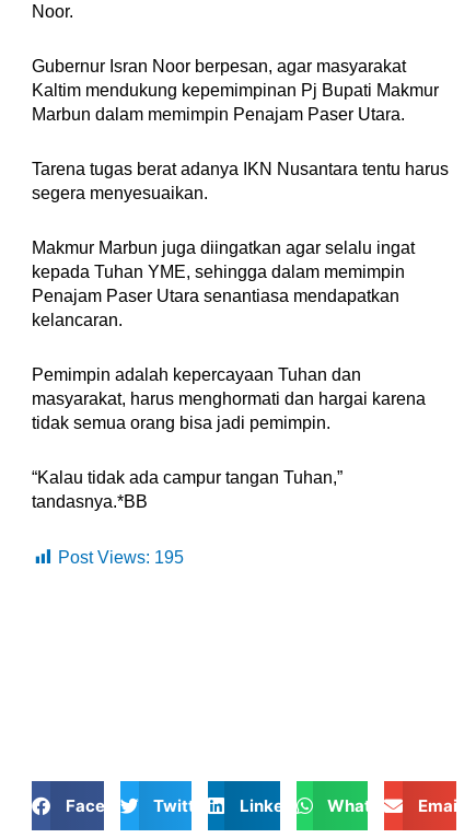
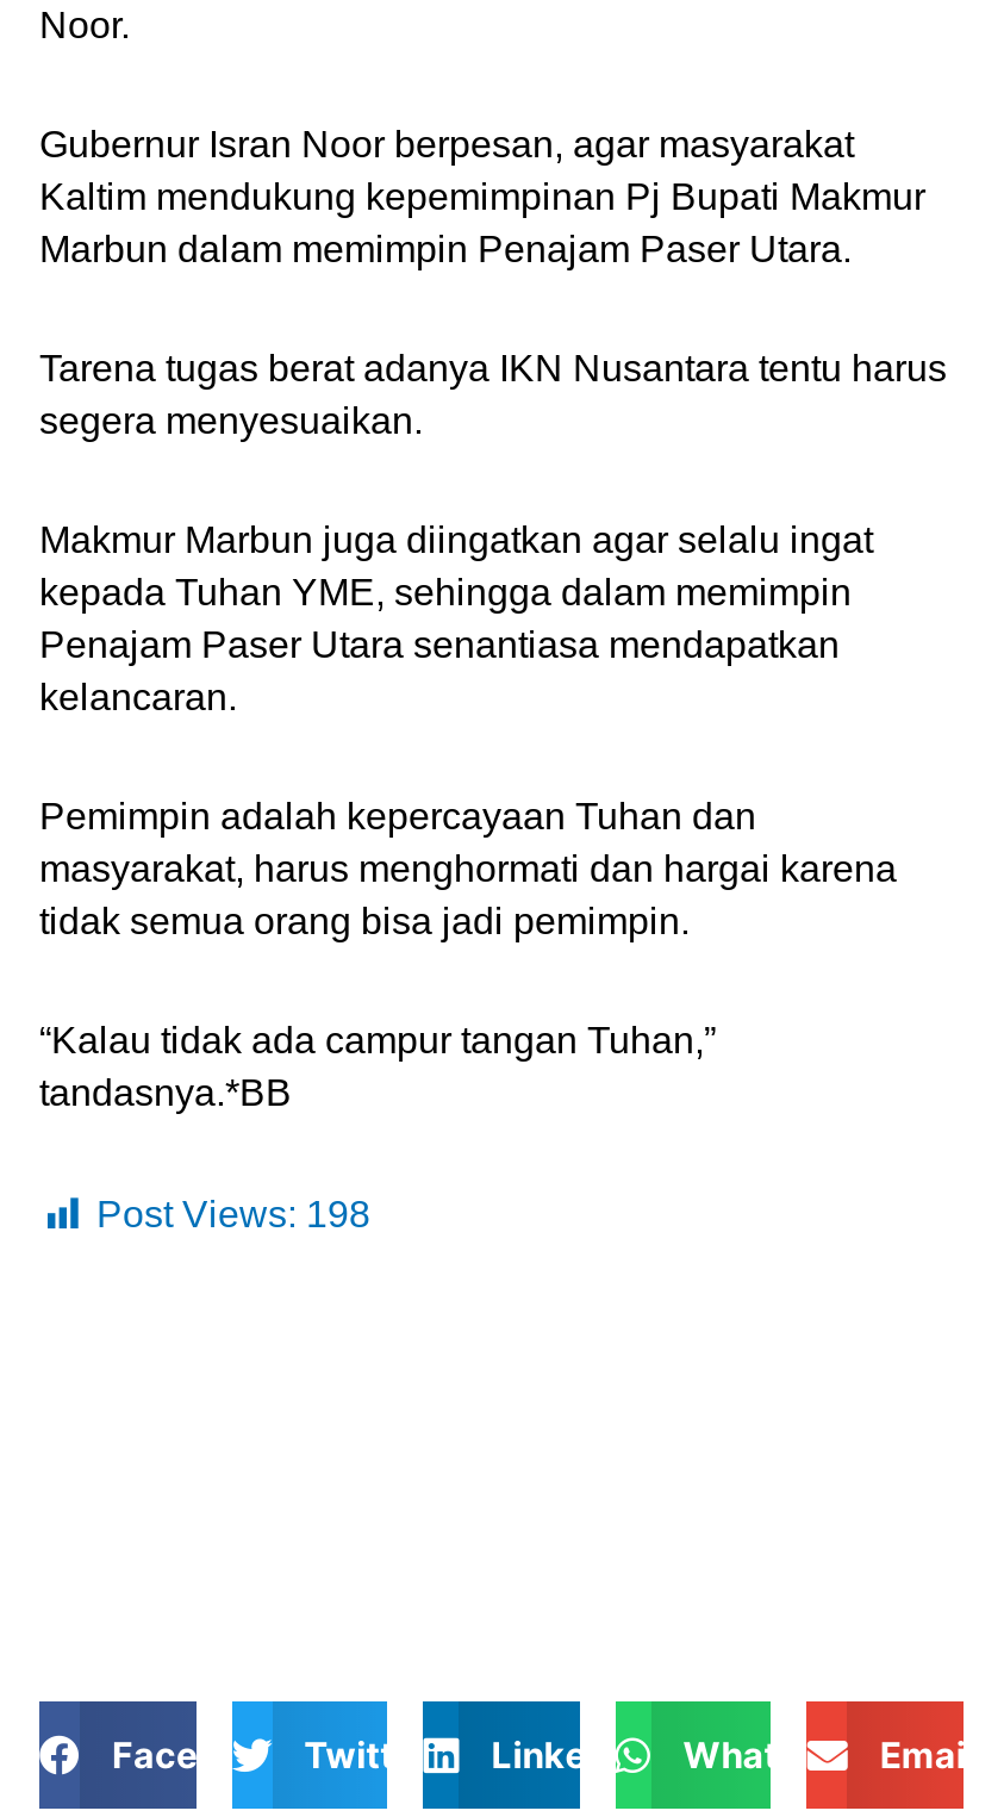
- Post Views: 195
+ Post Views: 198
